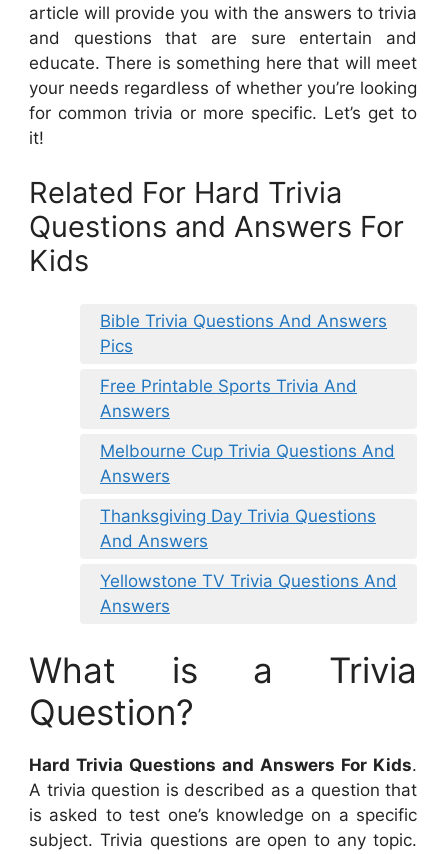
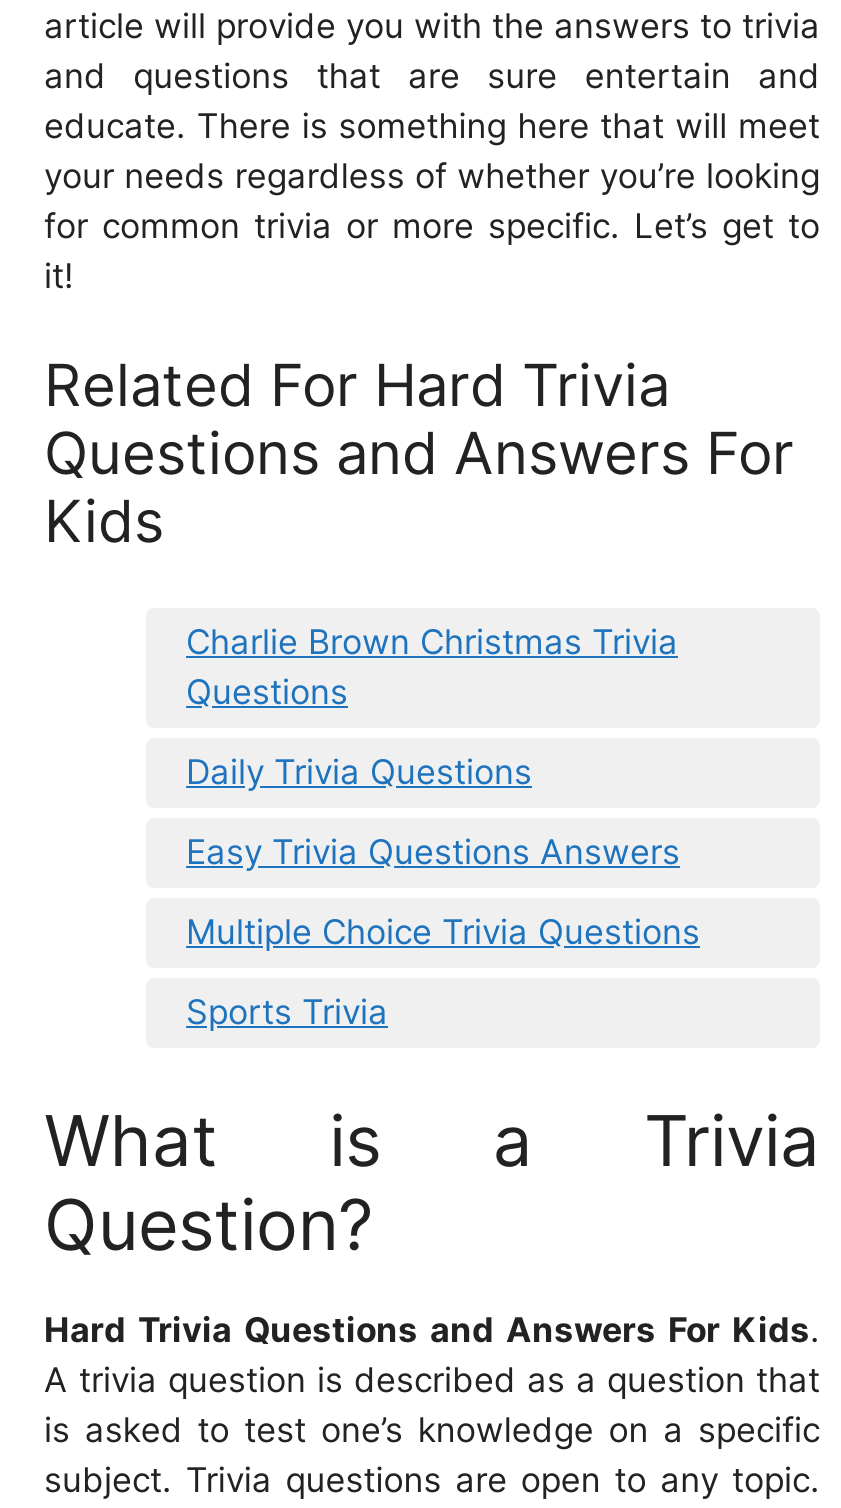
- Bible Trivia Questions And Answers
- Pics
+ Charlie Brown Christmas Trivia
+ Questions

- Free Printable Sports Trivia And
- Answers
+ Daily Trivia Questions

- Melbourne Cup Trivia Questions And
- Answers
+ Easy Trivia Questions Answers

- Thanksgiving Day Trivia Questions
- And Answers
+ Multiple Choice Trivia Questions

- Yellowstone TV Trivia Questions And
- Answers
+ Sports Trivia
